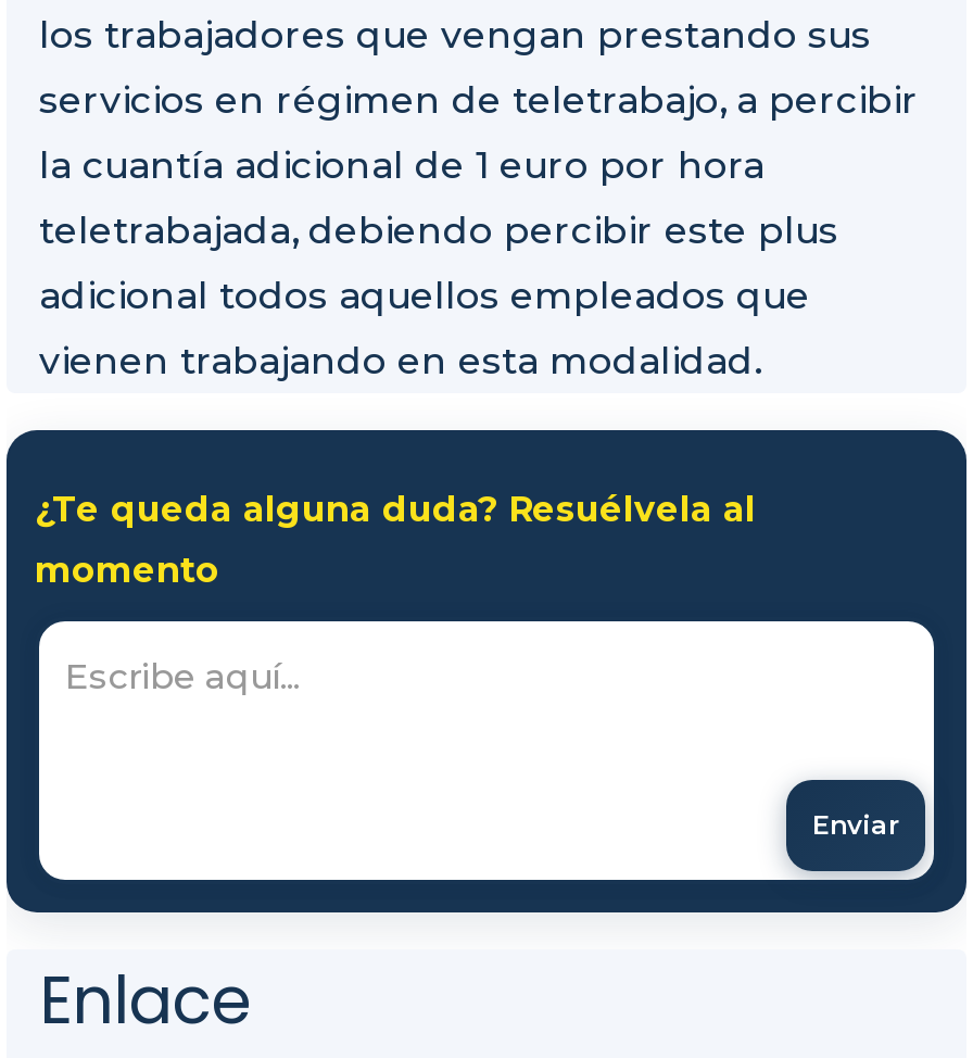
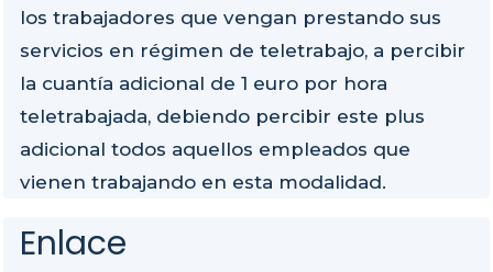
- [image]
- ¿Te queda alguna duda? Resuélvela al
- momento

- Enviar
